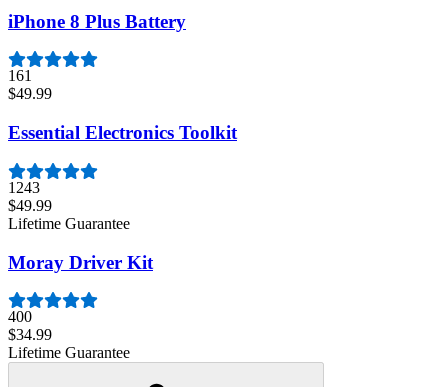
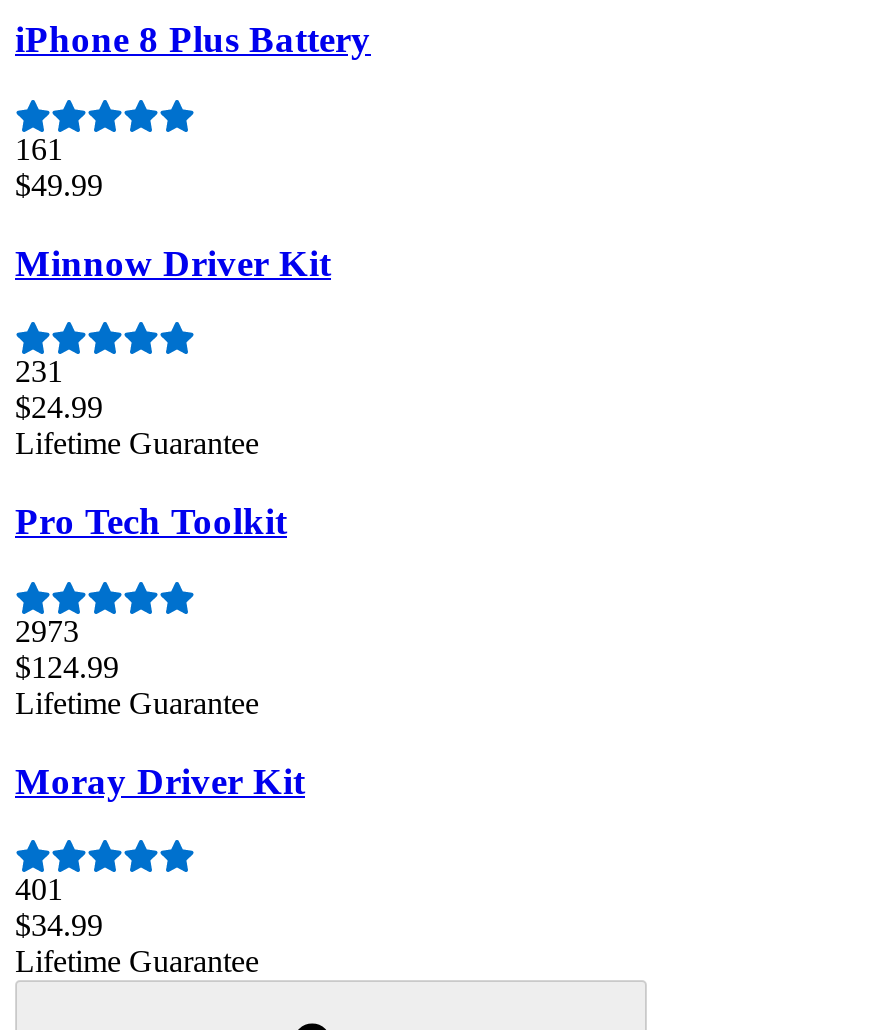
- Essential Electronics Toolkit
- 1243
- $49.99
+ Minnow Driver Kit
+ 231
+ $24.99
+ Lifetime Guarantee
+ Pro Tech Toolkit
+ 2973
+ $124.99

- 400
+ 401
